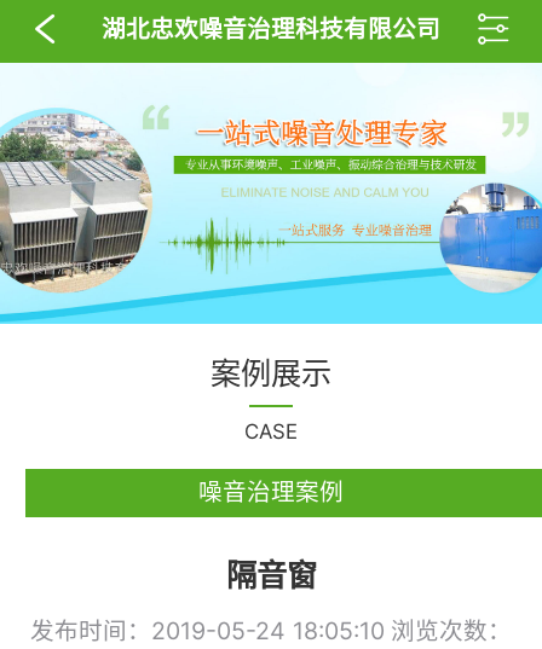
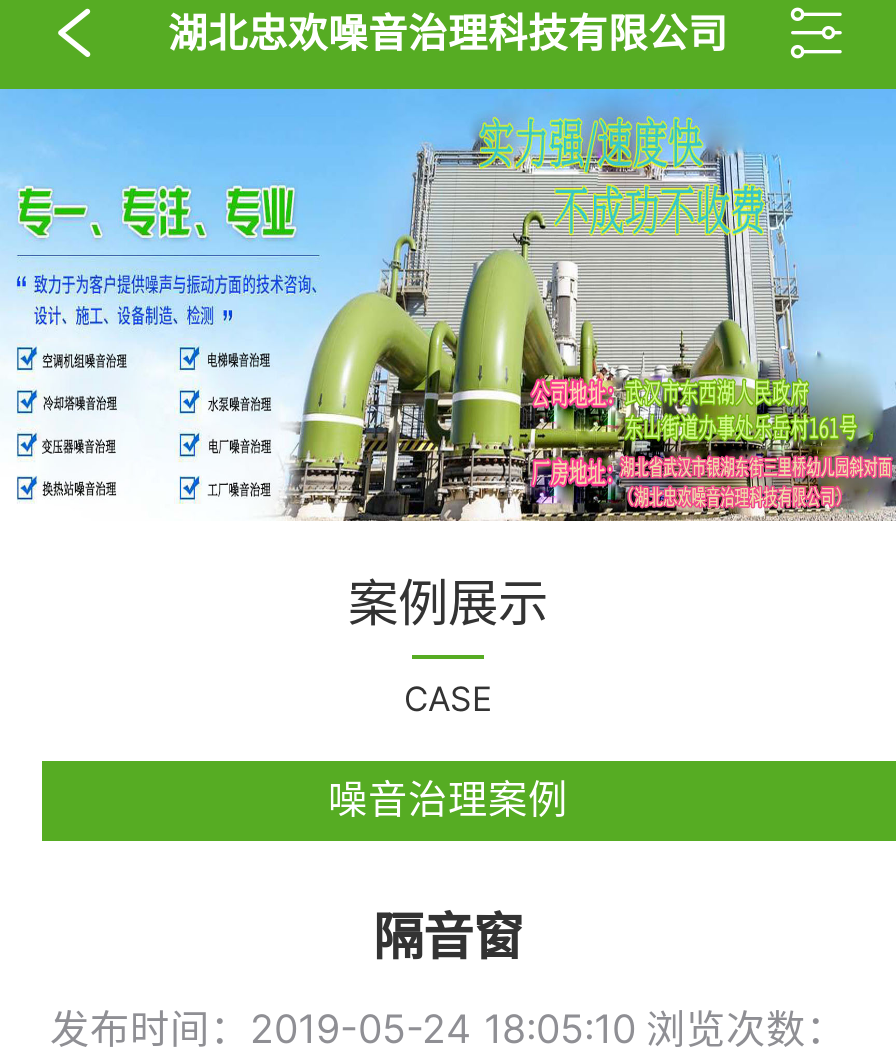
- [image]
+ [image]
